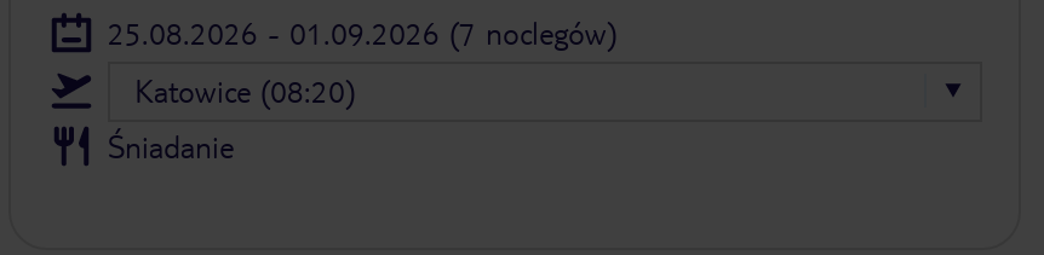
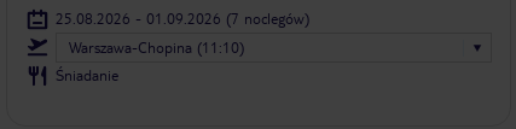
- Katowice (08:20)
+ Warszawa-Chopina (11:10)
